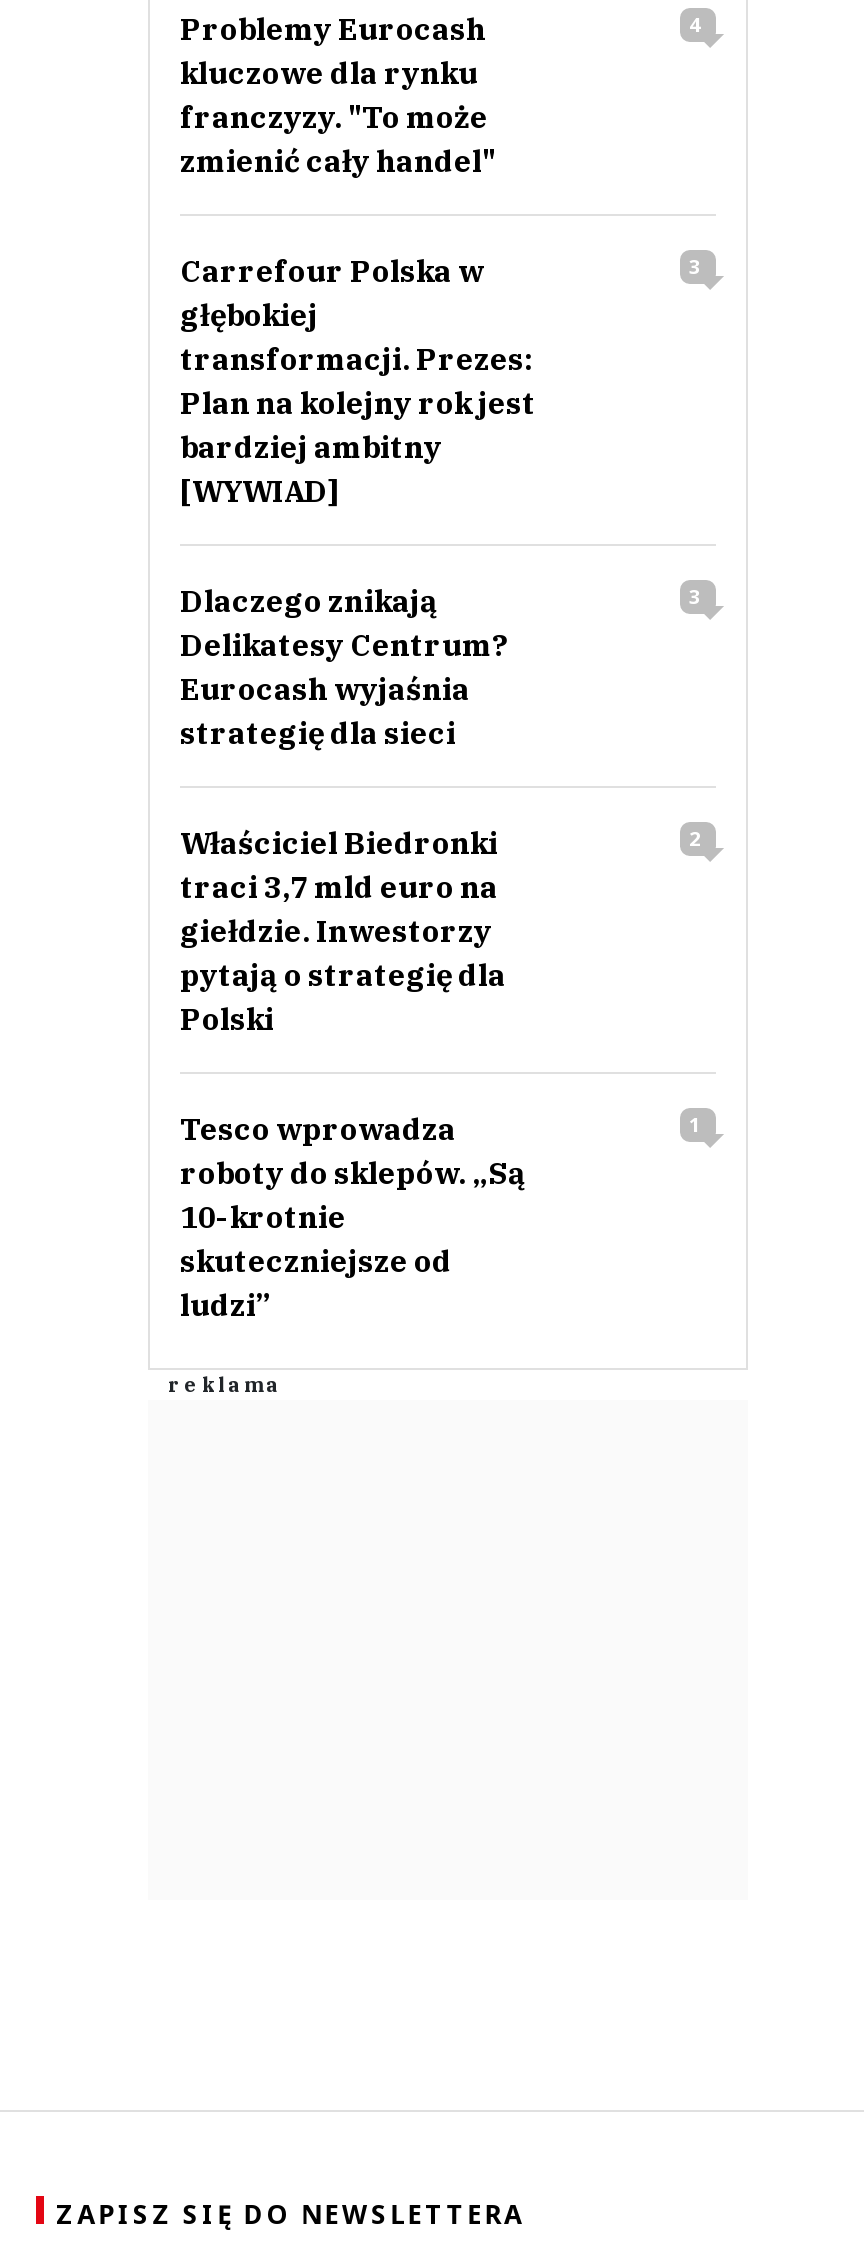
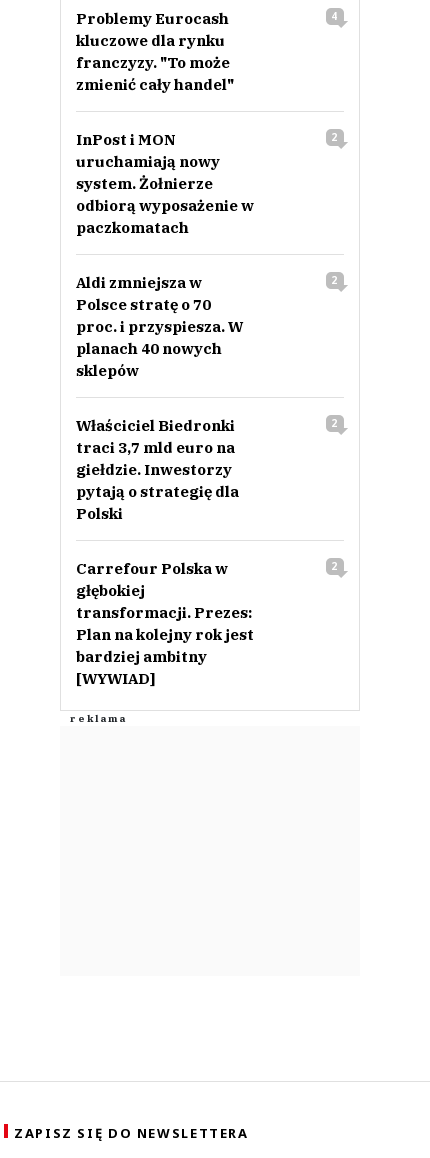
+ InPost i MON
+ uruchamiają nowy
+ system. Żołnierze
+ odbiorą wyposażenie w
+ paczkomatach

moved down: Carrefour Polska w | głębokiej | transformacji. Prezes: | Plan na kolejny rok jest | bardziej ambitny | [WYWIAD]

- 3
+ 2

- Dlaczego znikają
- Delikatesy Centrum?
- Eurocash wyjaśnia
- strategię dla sieci
+ Aldi zmniejsza w
+ Polsce stratę o 70
+ proc. i przyspiesza. W
+ planach 40 nowych
+ sklepów

- 3
+ 2

- Tesco wprowadza
- roboty do sklepów. „Są
- 10-krotnie
- skuteczniejsze od
- ludzi”

- 1
+ 2
